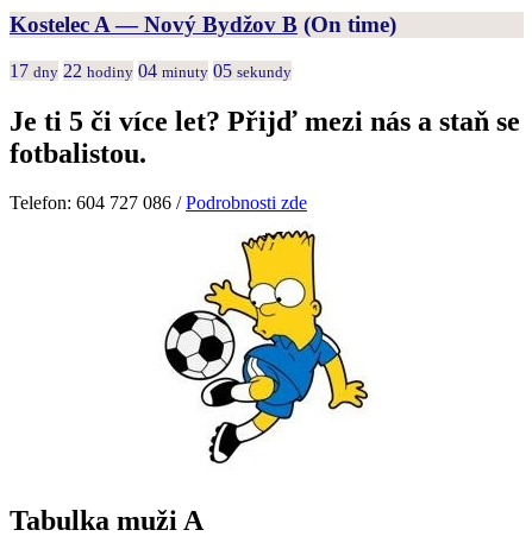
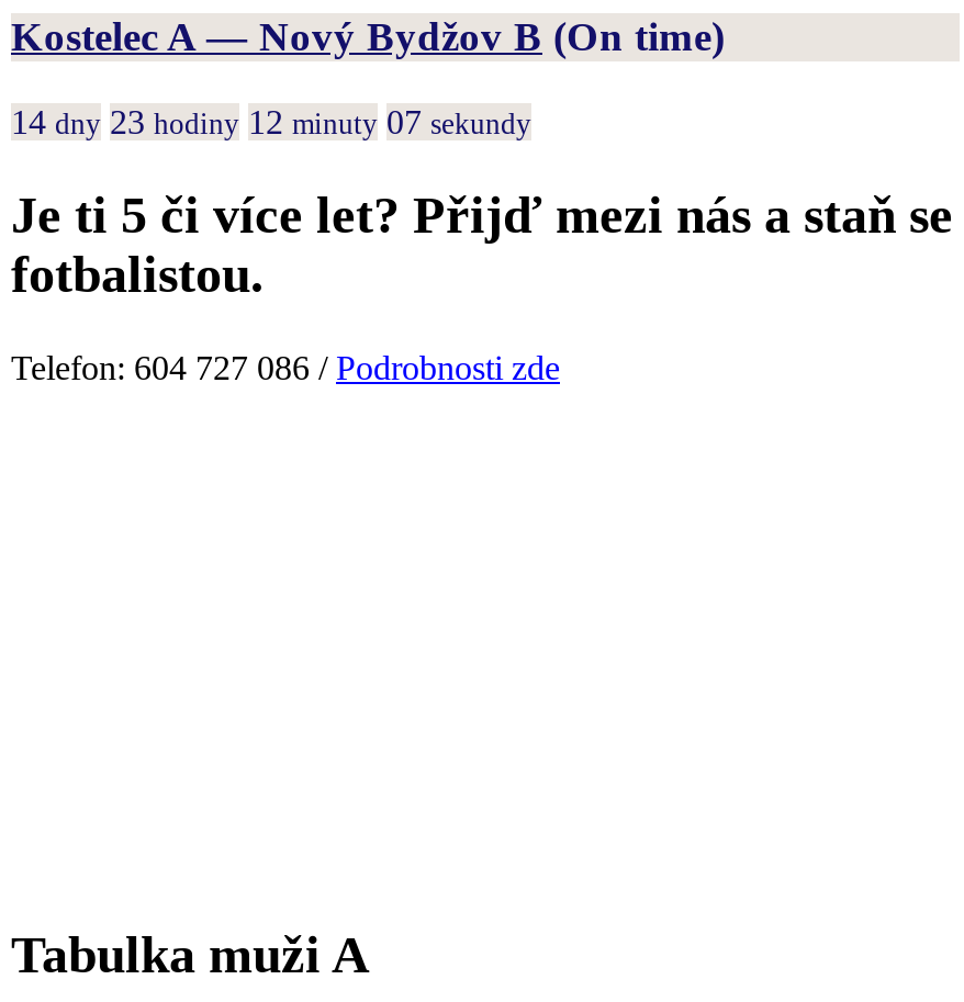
- 17 dny 22 hodiny 04 minuty 05 sekundy
+ 14 dny 23 hodiny 12 minuty 07 sekundy

- [image]
